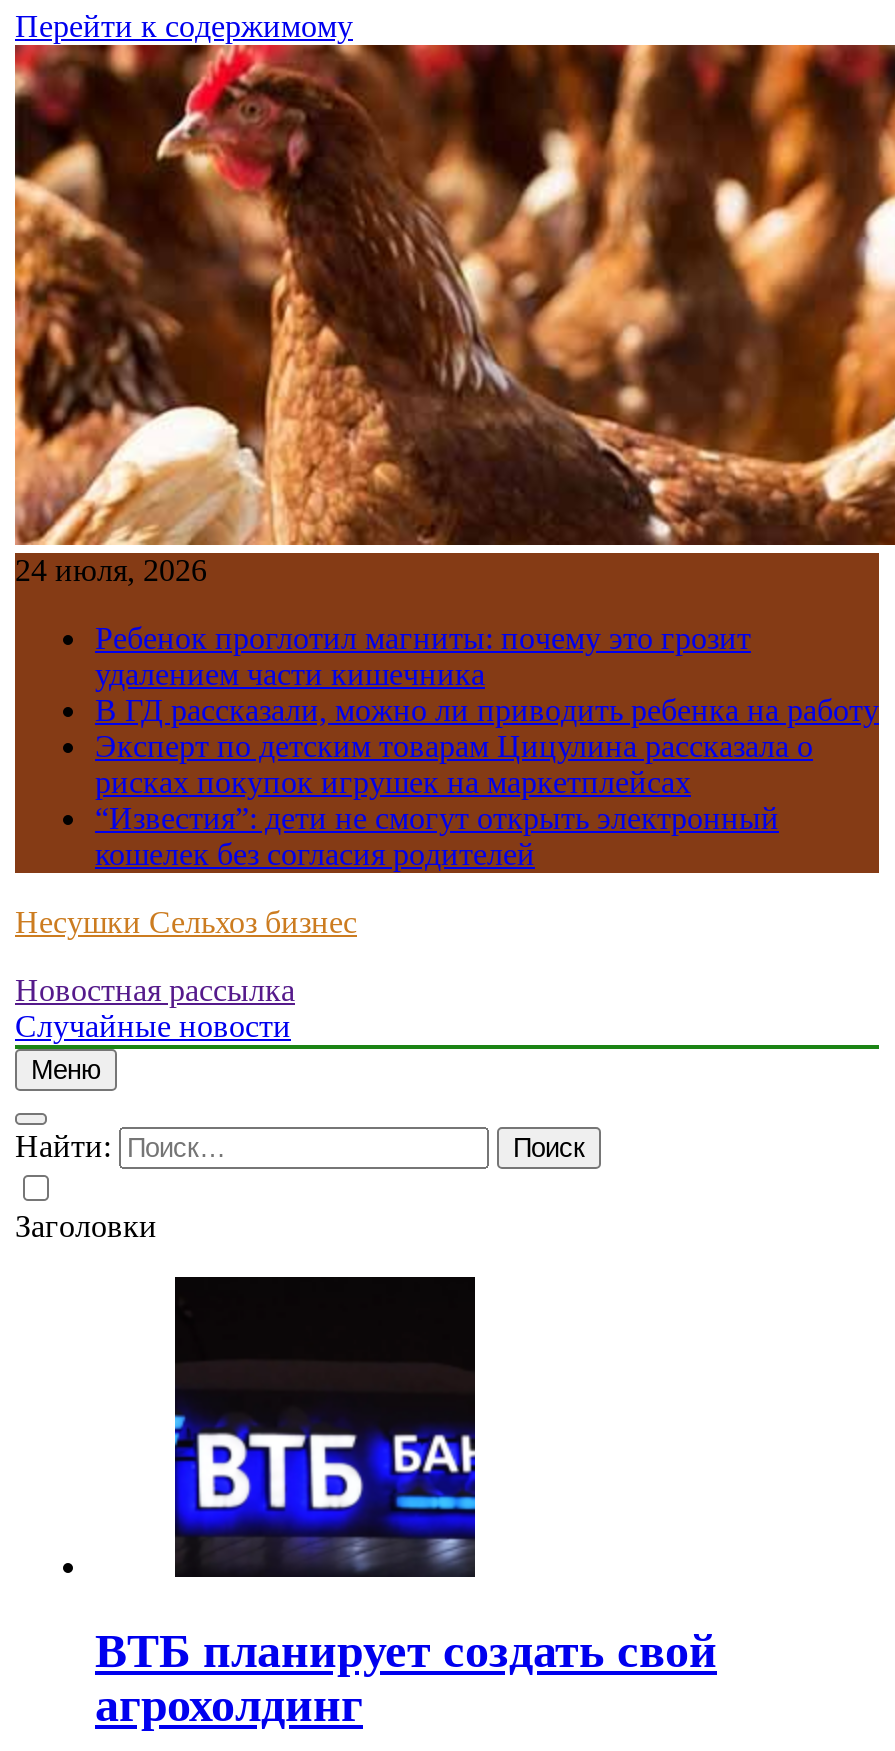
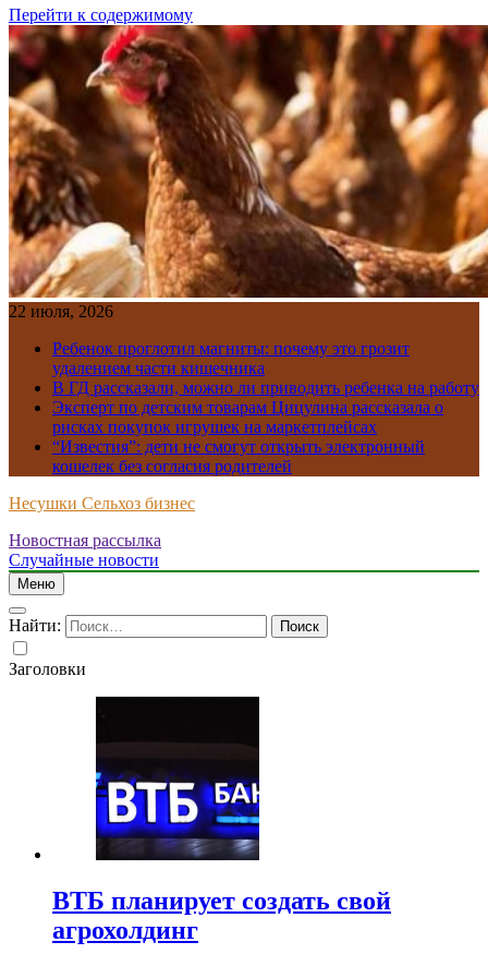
- 24 июля, 2026
+ 22 июля, 2026
